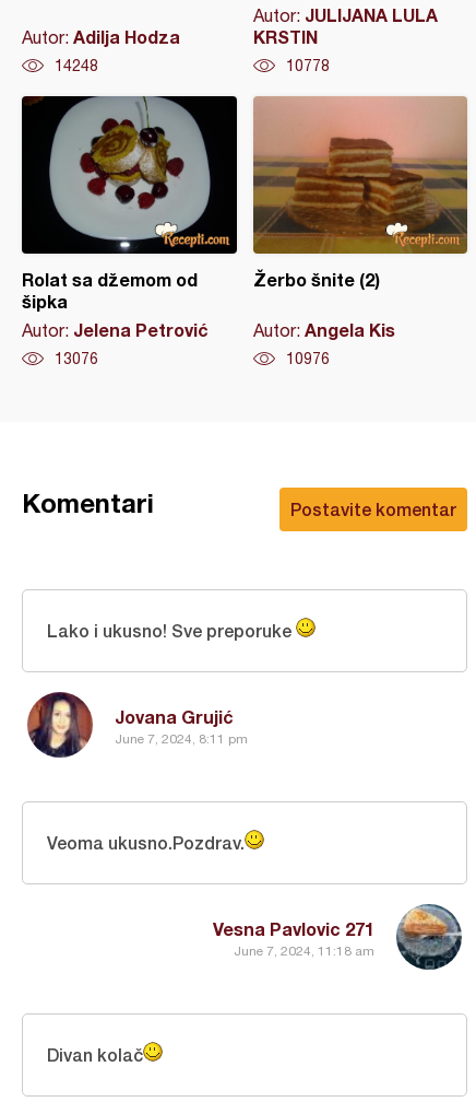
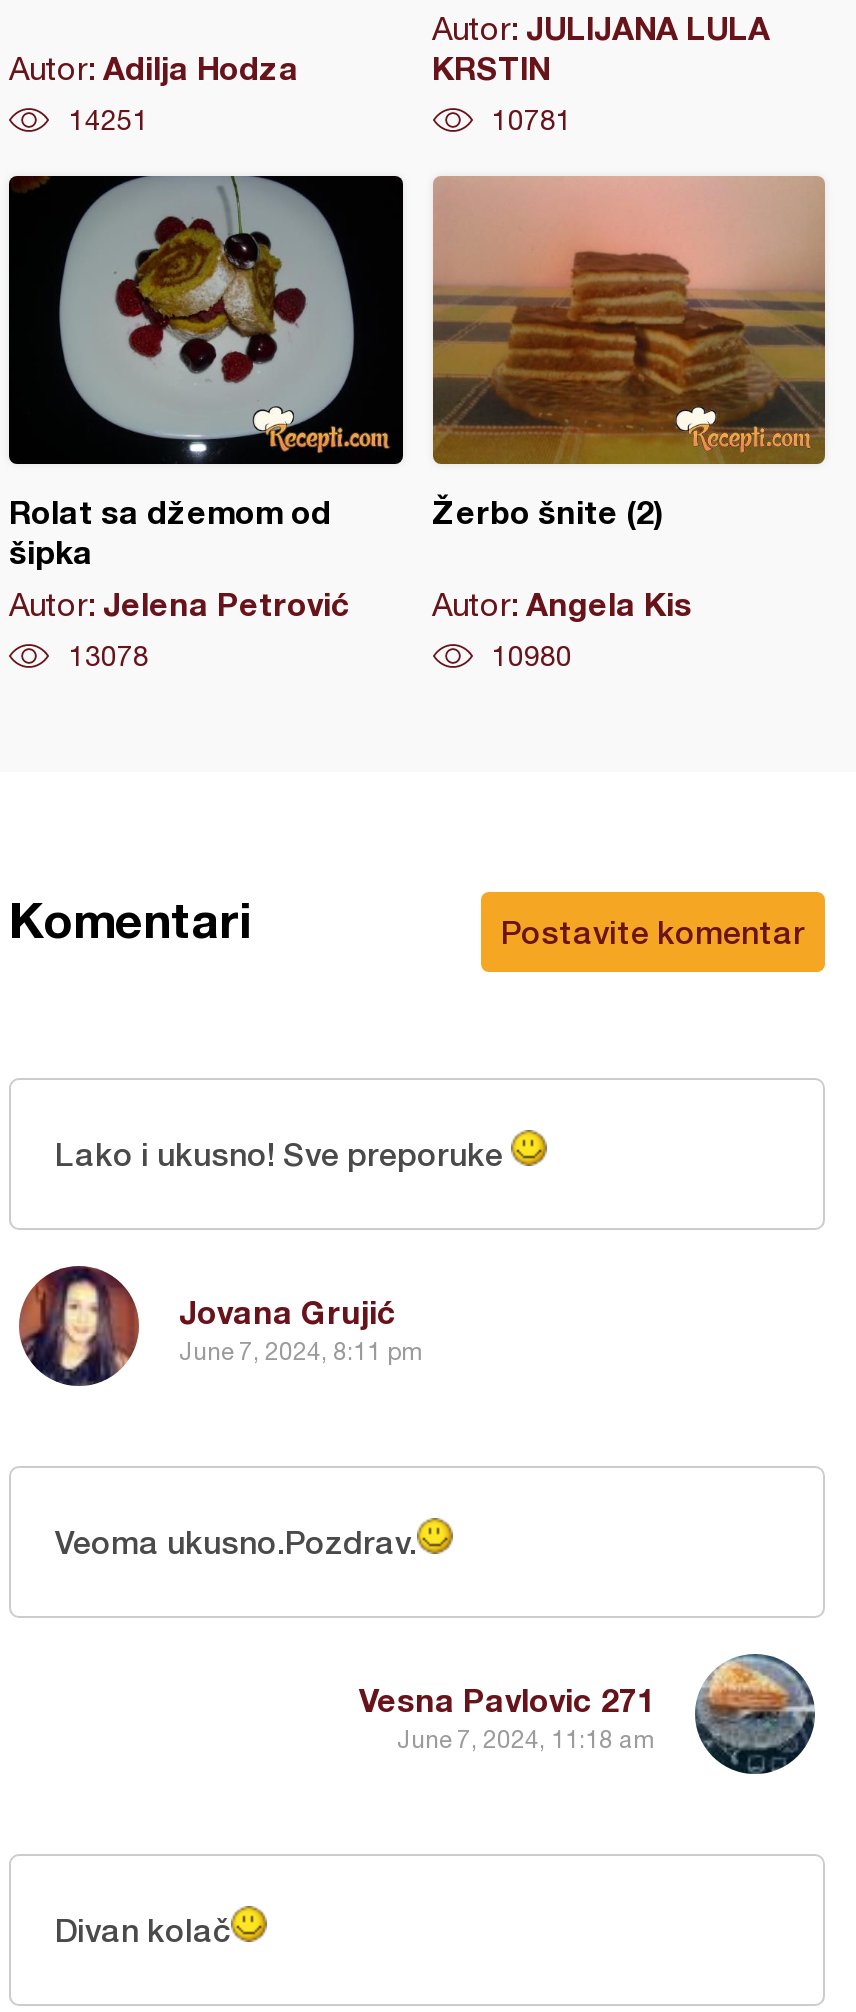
- 14248
+ 14251

- 10778
+ 10781

- 13076
+ 13078

- 10976
+ 10980
